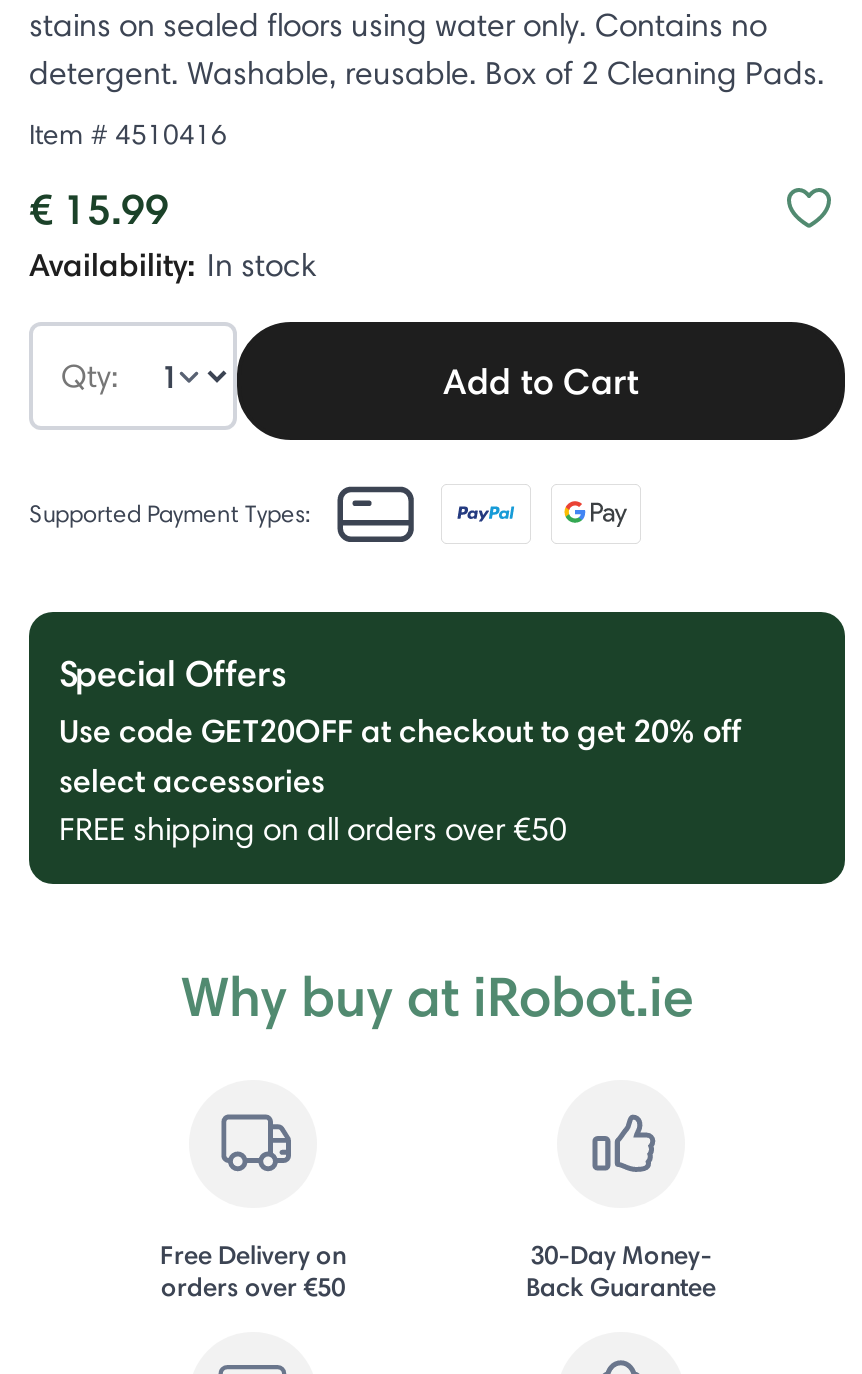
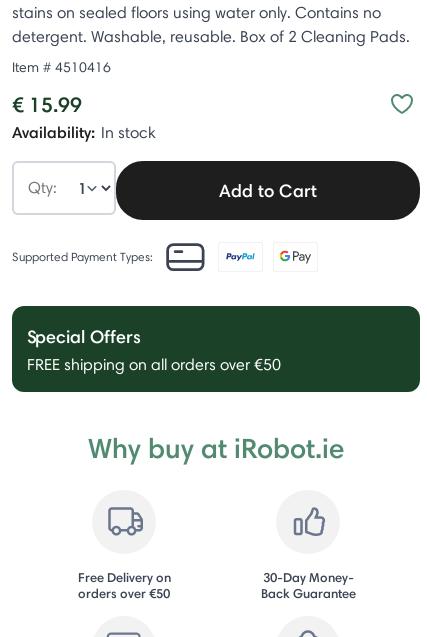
- Use code GET20OFF at checkout to get 20% off
- select accessories
